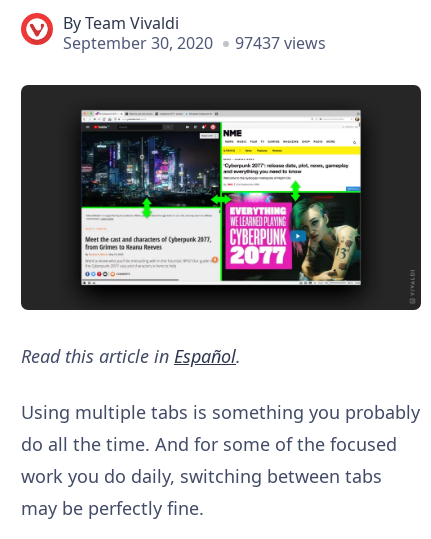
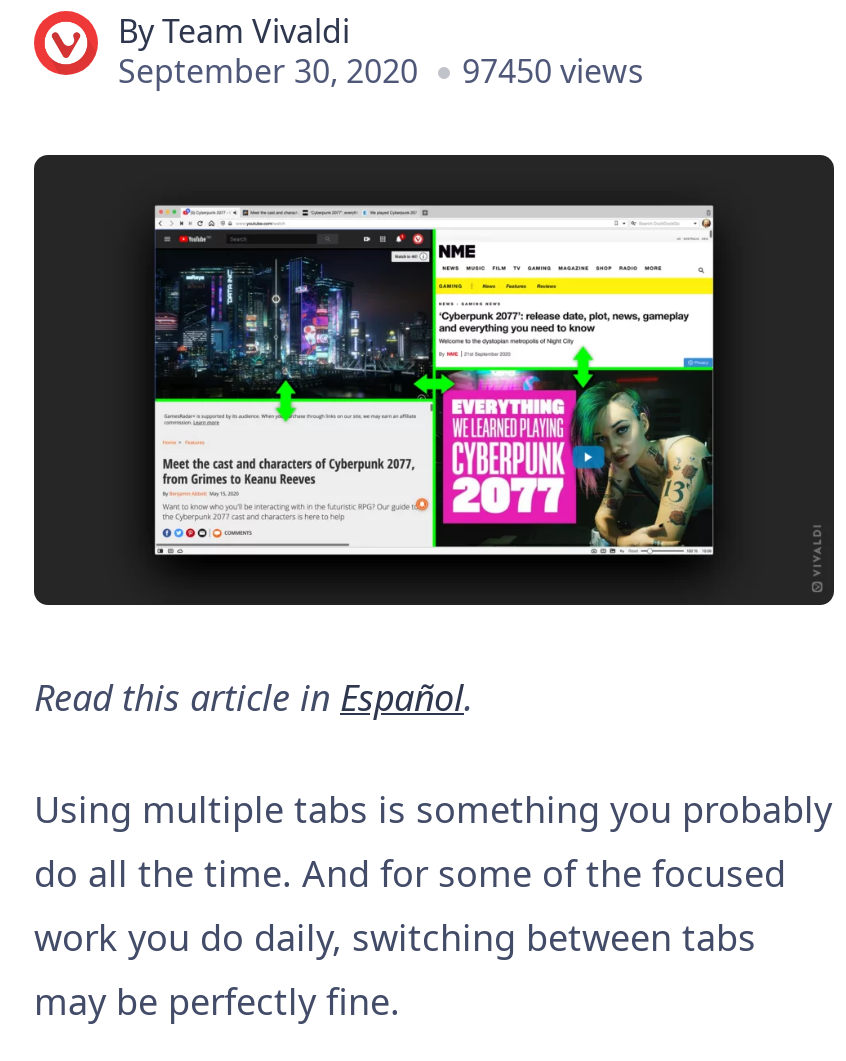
- September 30, 2020 97437 views
+ September 30, 2020 97450 views
